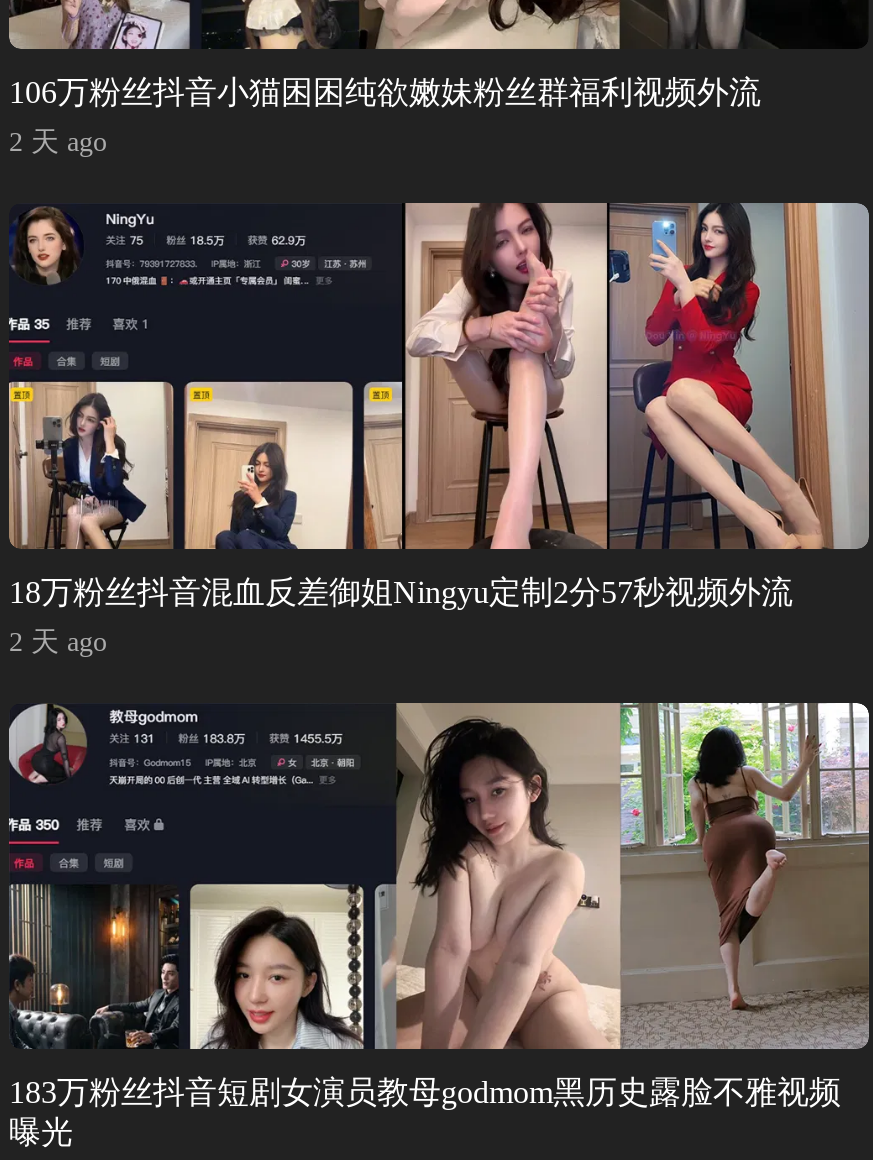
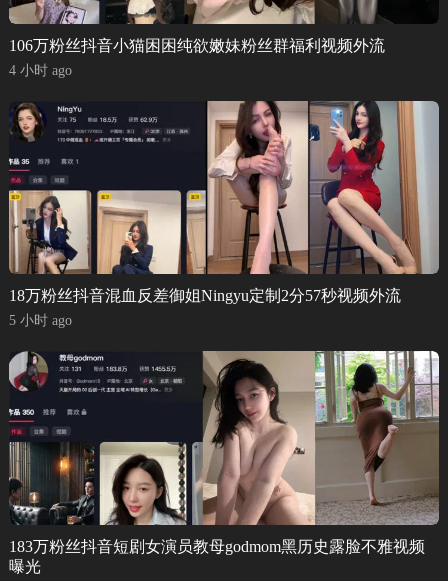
- 2 天 ago
+ 4 小时 ago

- 2 天 ago
+ 5 小时 ago
